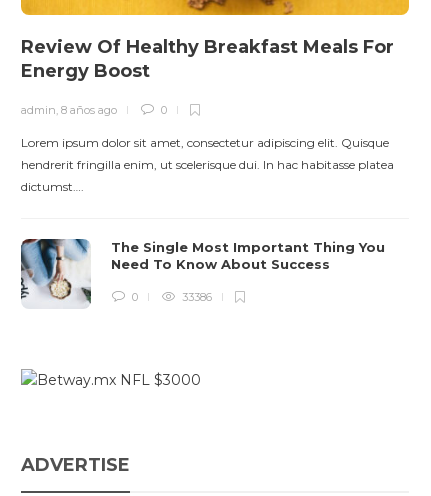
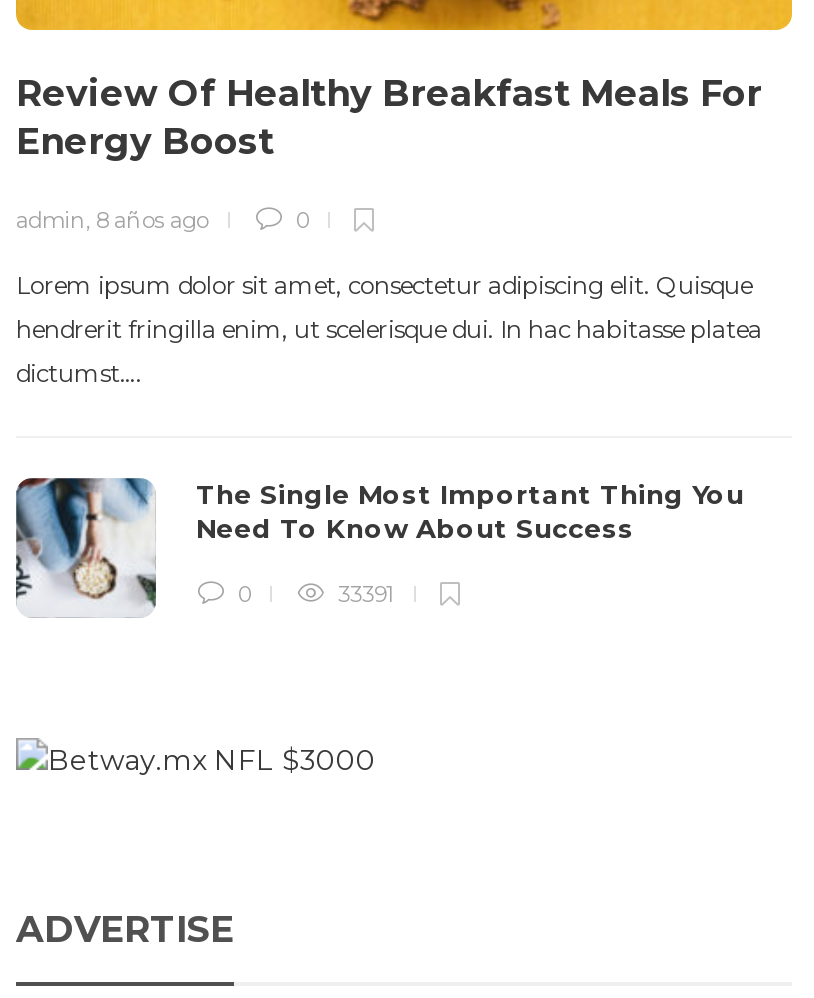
- 33386
+ 33391
